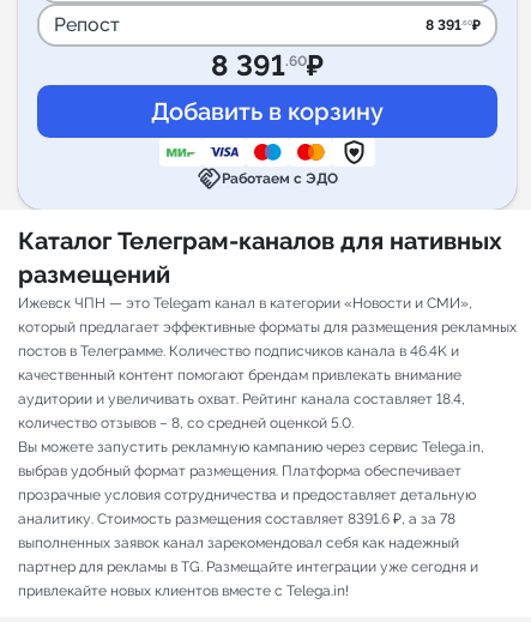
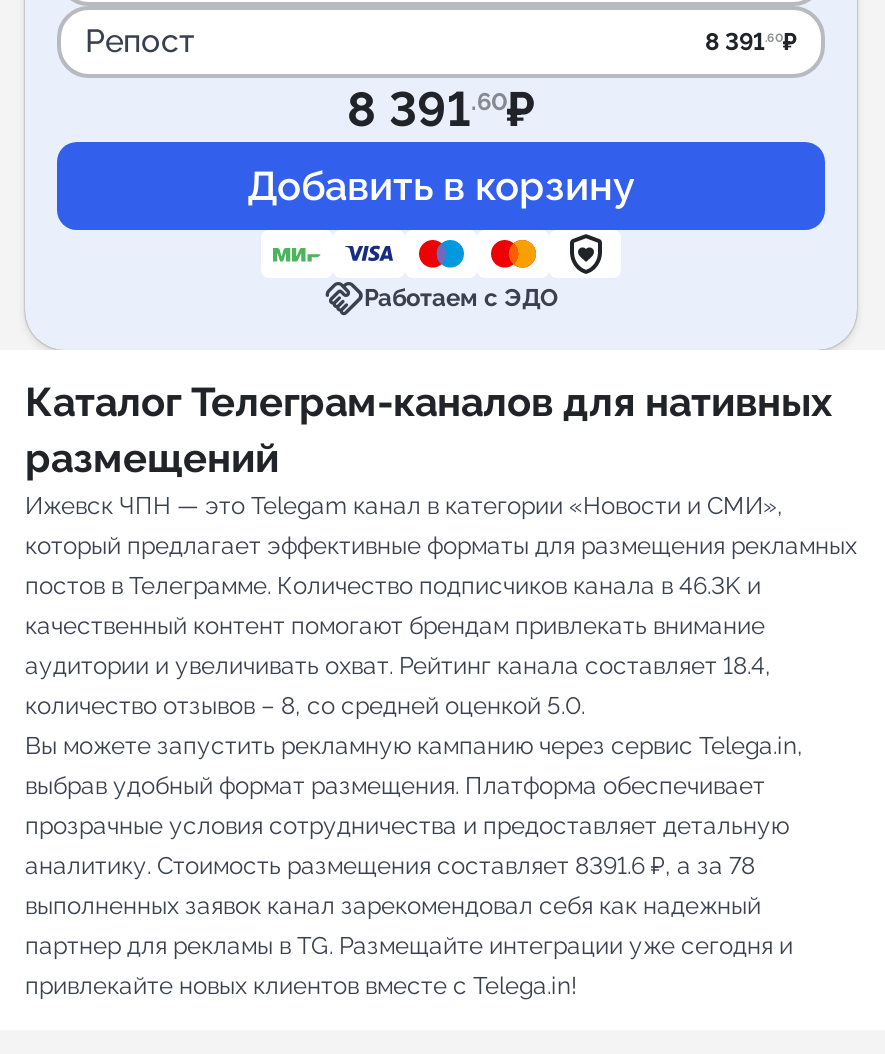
- постов в Телеграмме. Количество подписчиков канала в 46.4K и
+ постов в Телеграмме. Количество подписчиков канала в 46.3K и
